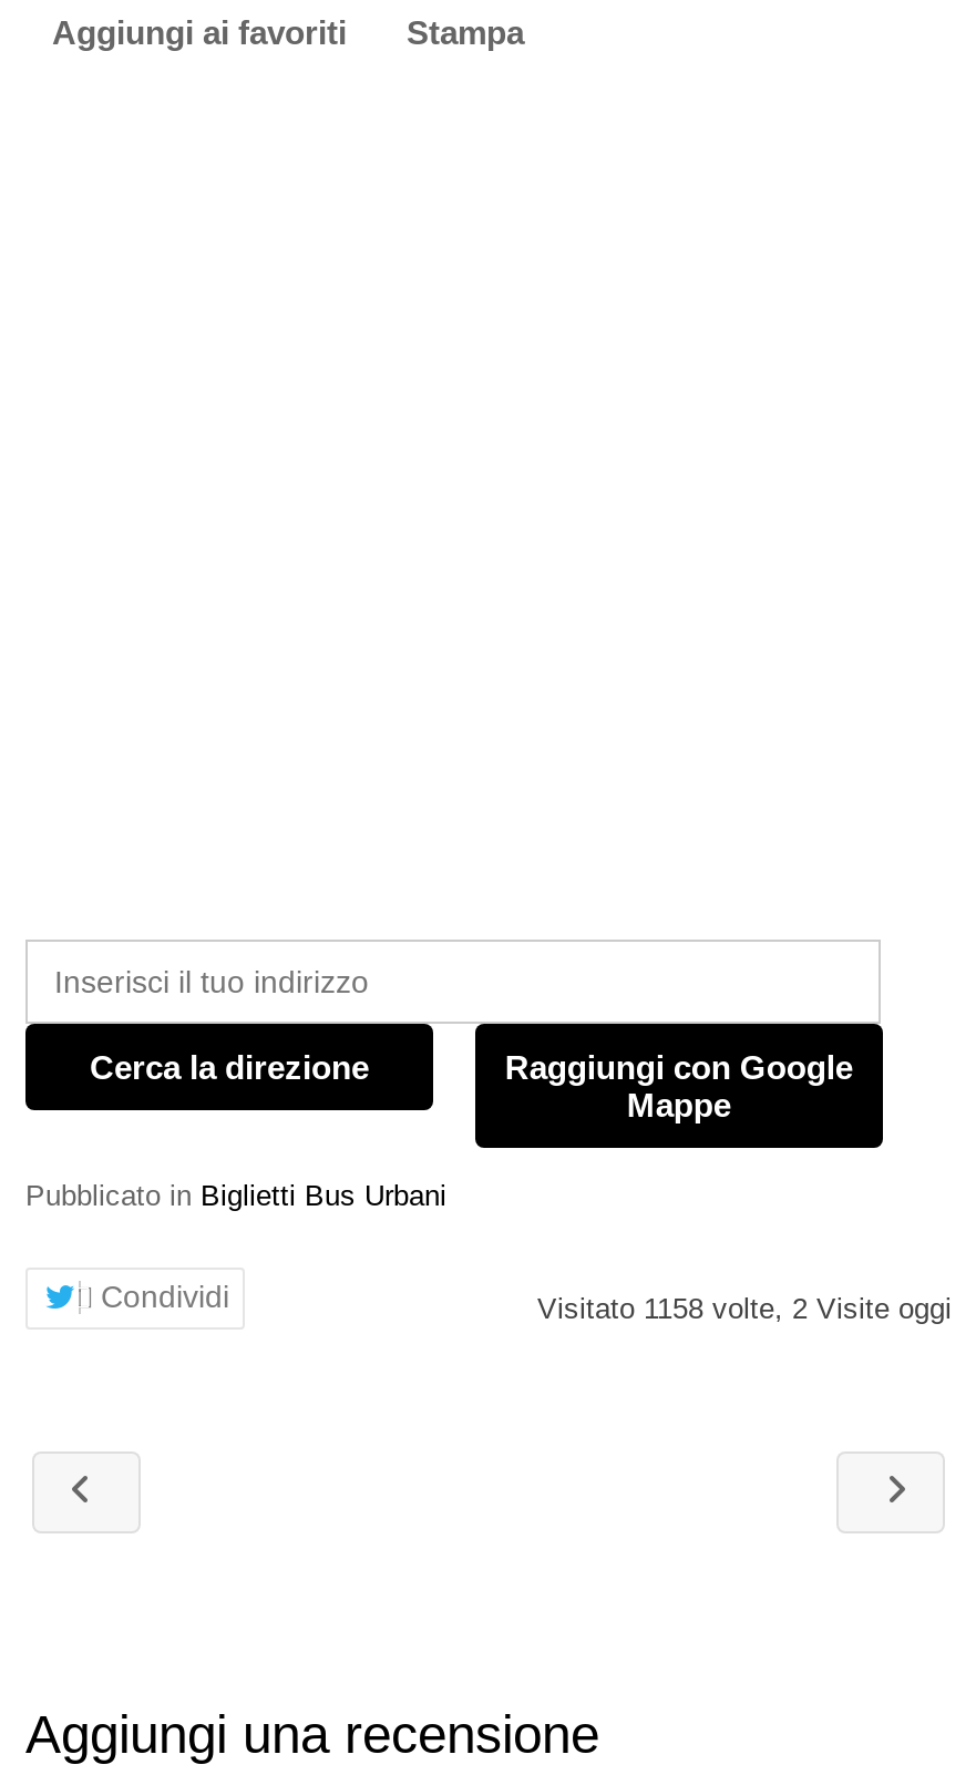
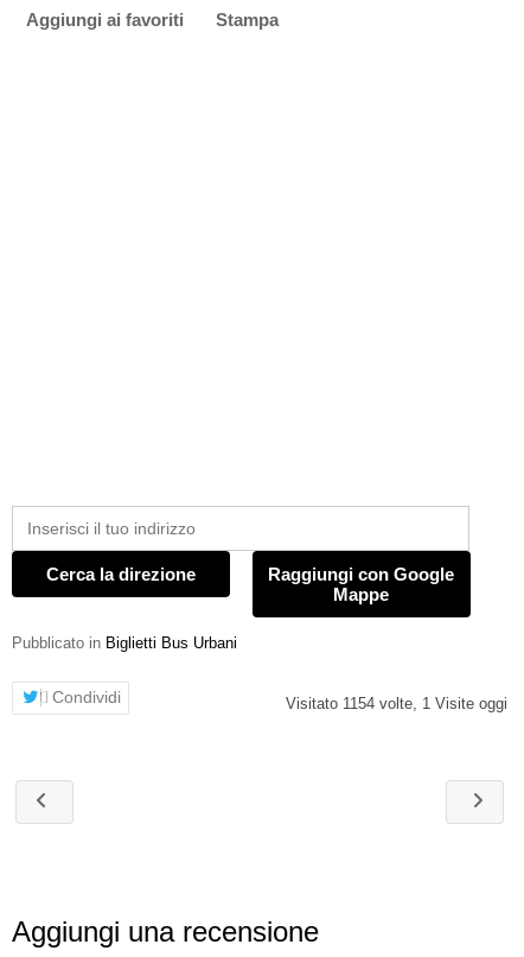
- Visitato 1158 volte, 2 Visite oggi
+ Visitato 1154 volte, 1 Visite oggi
